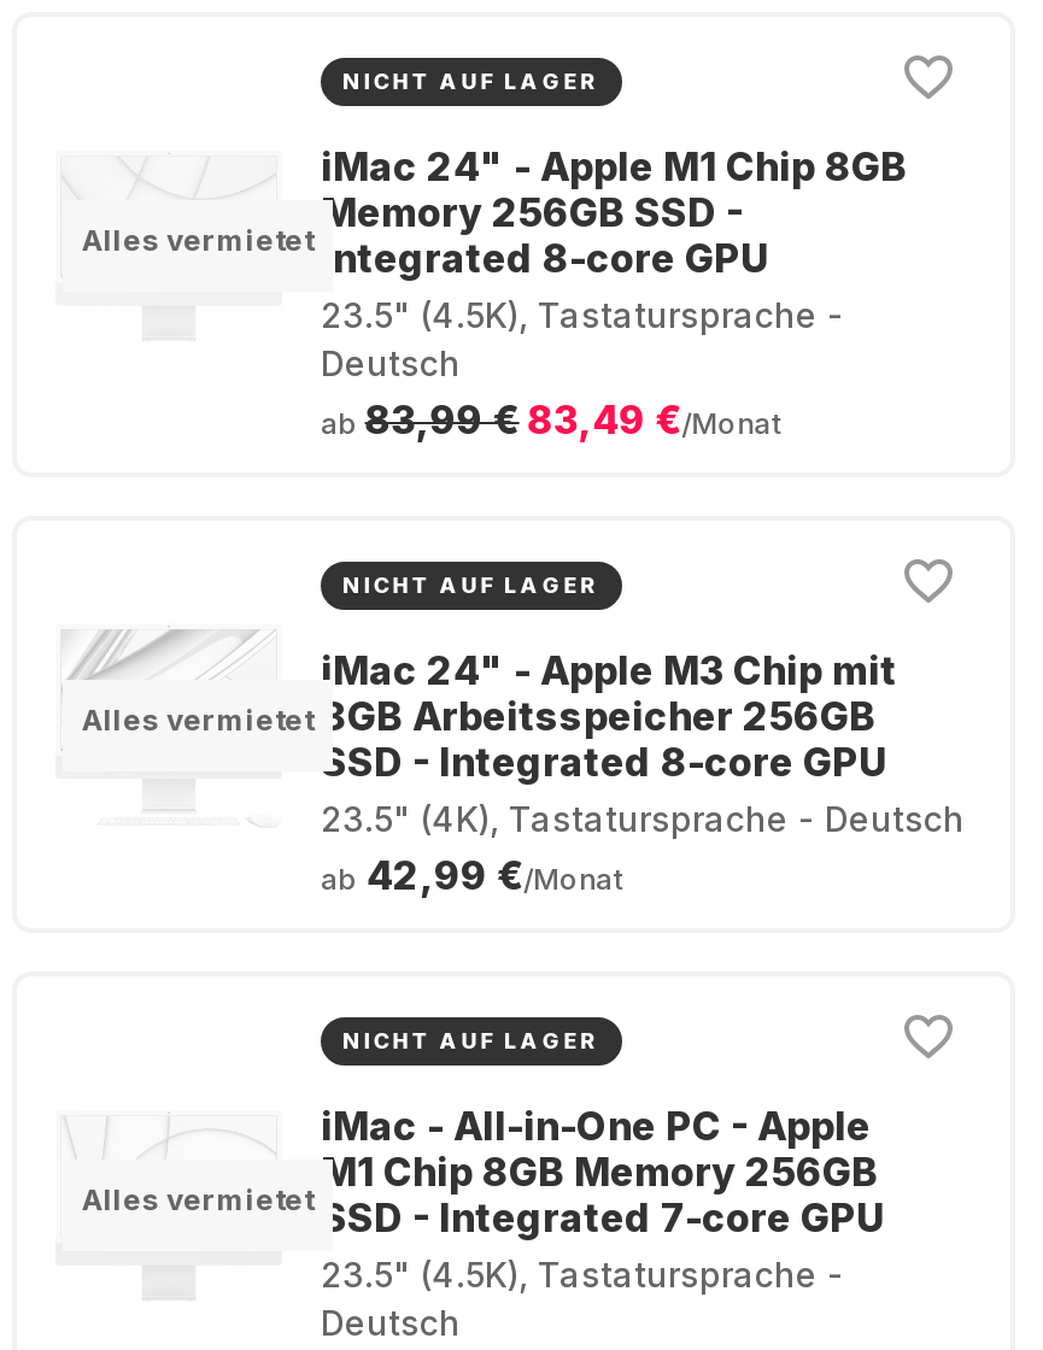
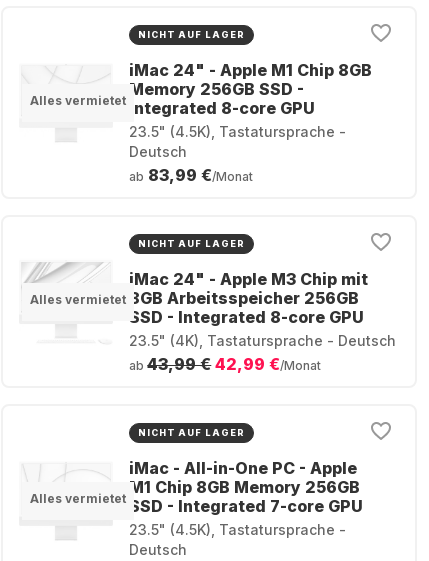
- ab 83,99 € 83,49 €/Monat
+ ab 83,99 €/Monat

- ab 42,99 €/Monat
+ ab 43,99 € 42,99 €/Monat
